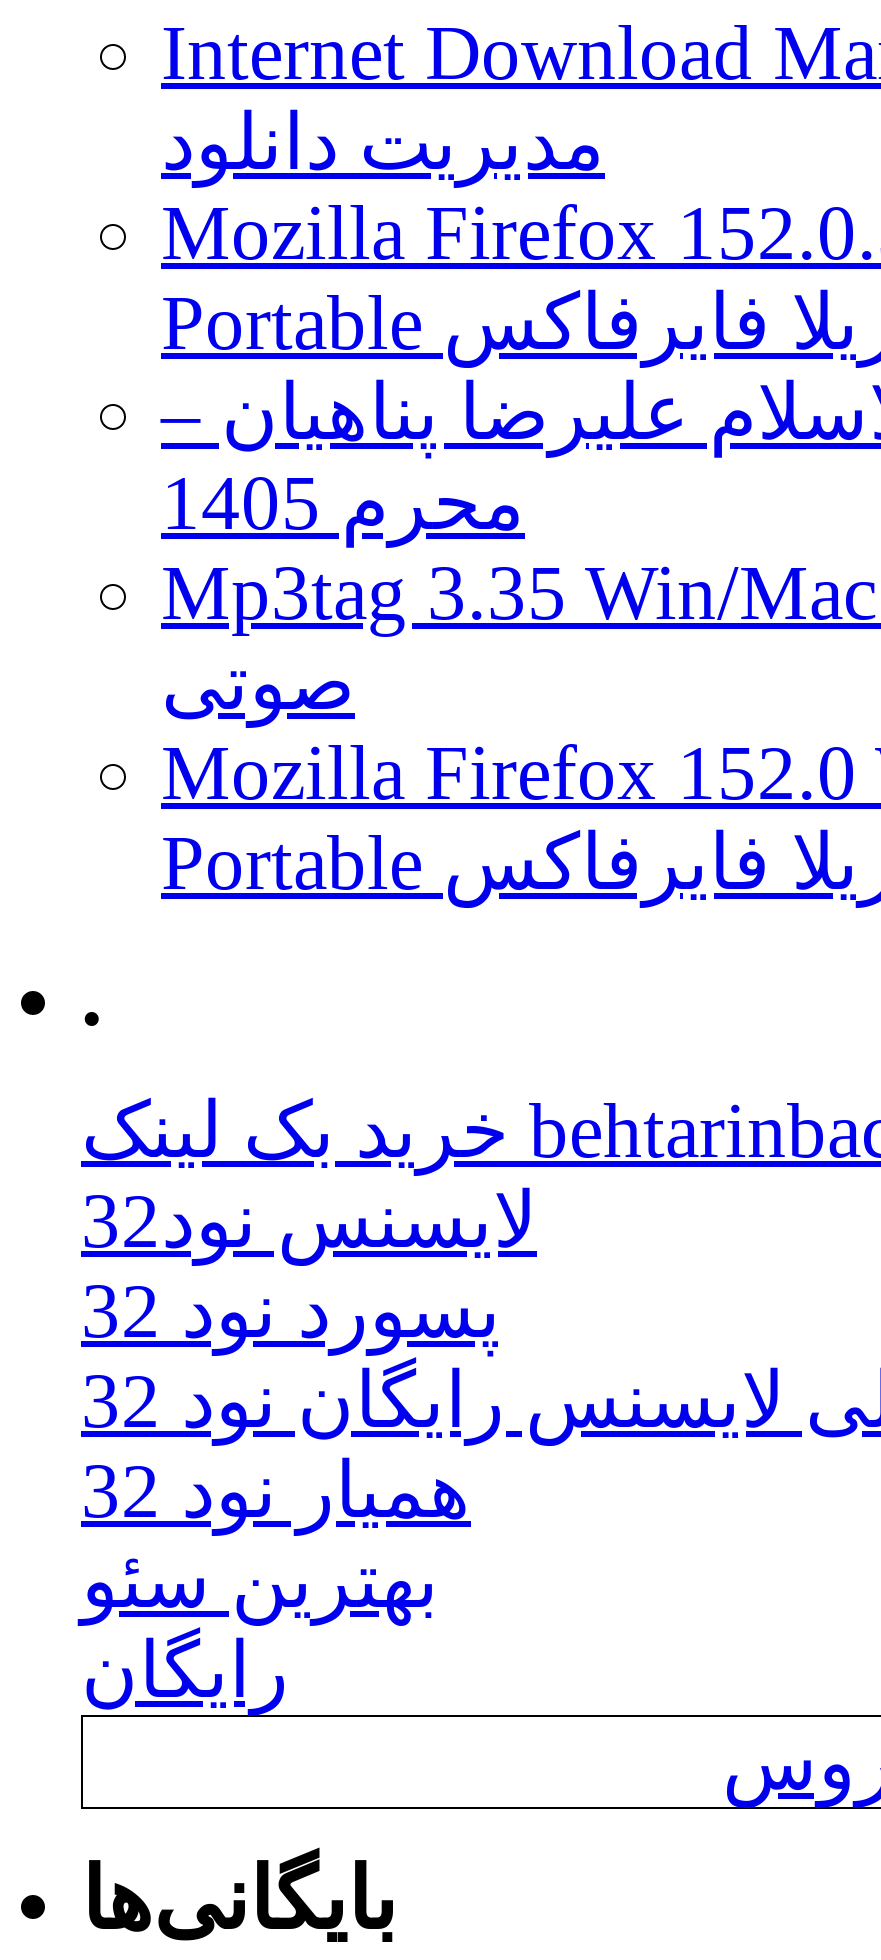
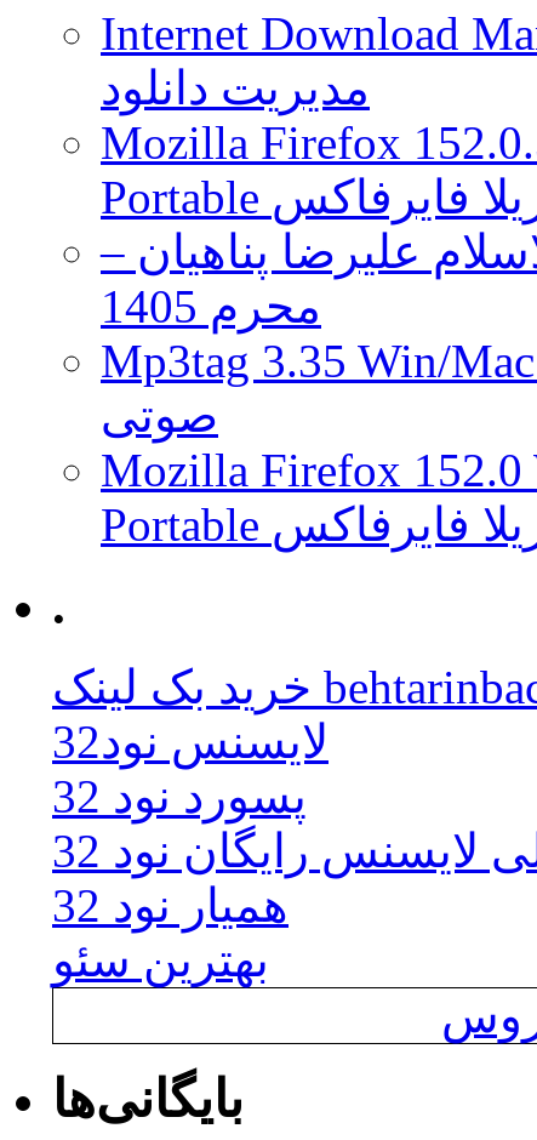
- رایگان
